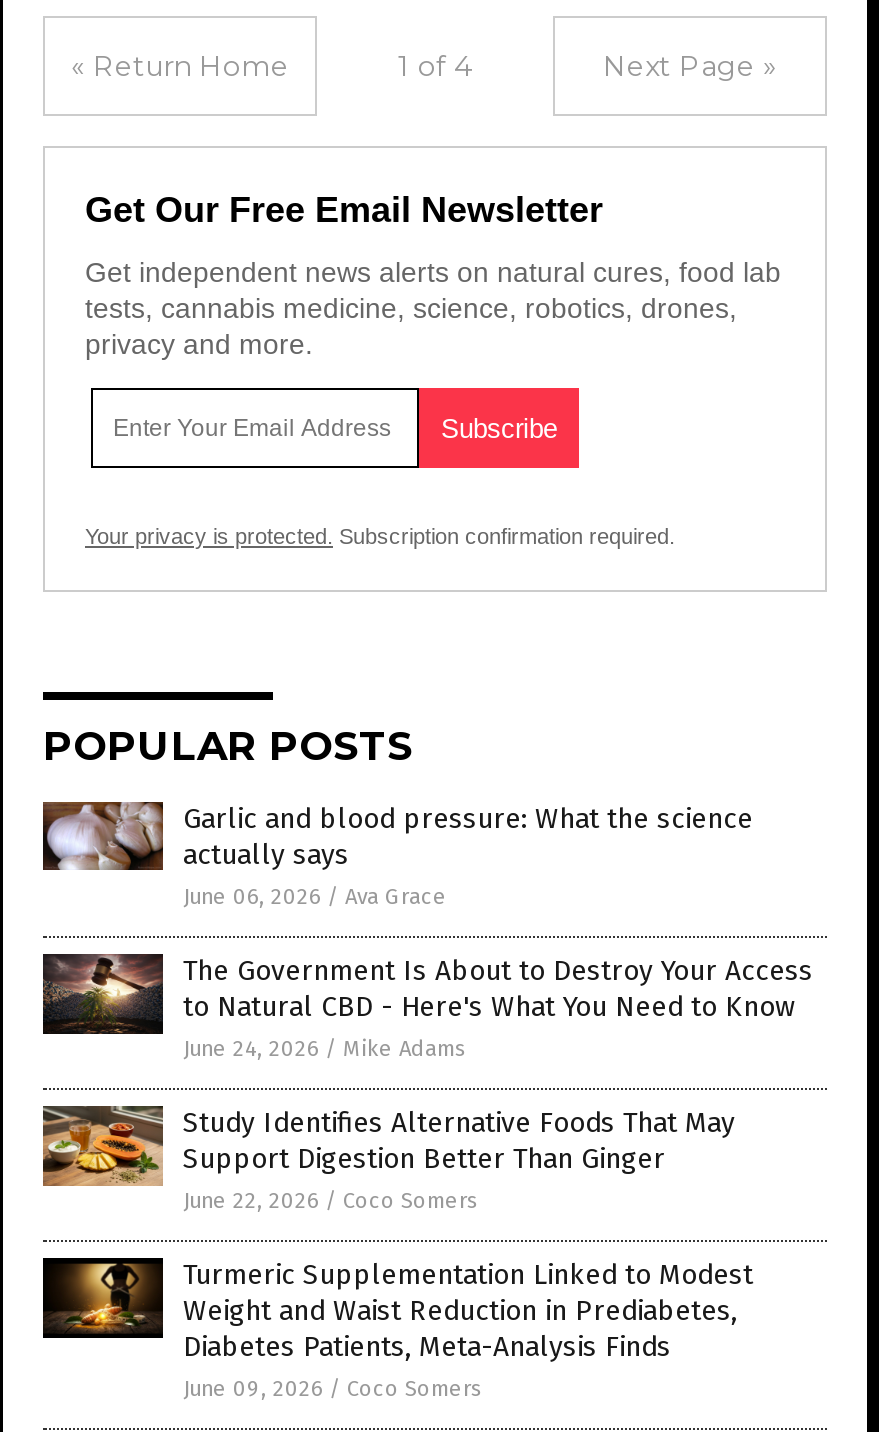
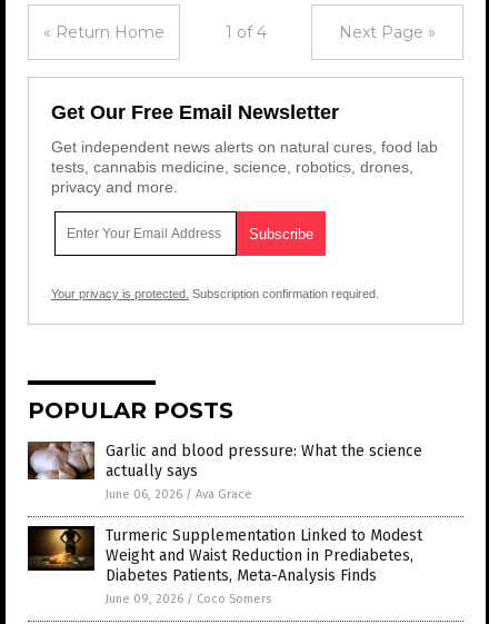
- [image]
- The Government Is About to Destroy Your Access
- to Natural CBD - Here's What You Need to Know
- June 24, 2026 / Mike Adams
- Study Identifies Alternative Foods That May
- Support Digestion Better Than Ginger
- June 22, 2026 / Coco Somers

- [image]
